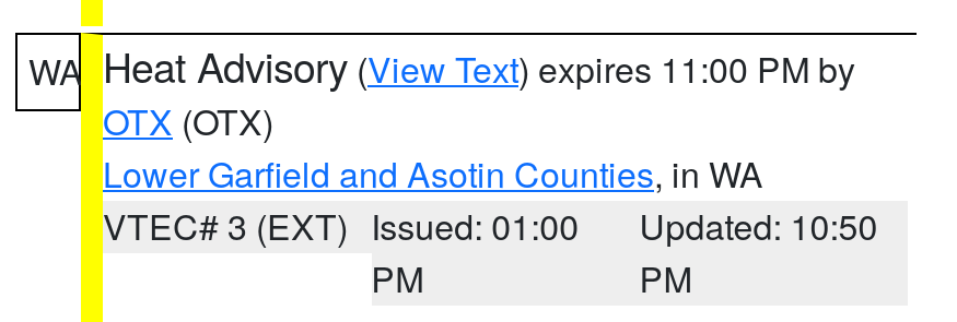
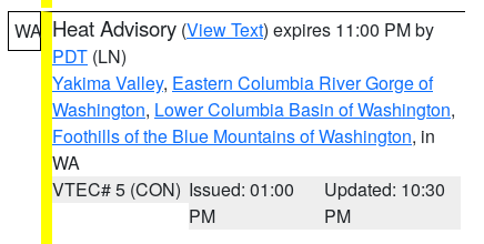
- OTX (OTX)
- Lower Garfield and Asotin Counties, in WA
- VTEC# 3 (EXT) Issued: 01:00
+ PDT (LN)
+ Yakima Valley, Eastern Columbia River Gorge of
+ Washington, Lower Columbia Basin of Washington,
+ Foothills of the Blue Mountains of Washington, in
+ WA
+ VTEC# 5 (CON) Issued: 01:00

- Updated: 10:50
+ Updated: 10:30
